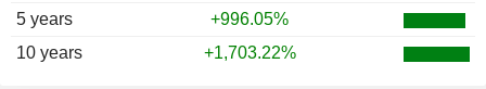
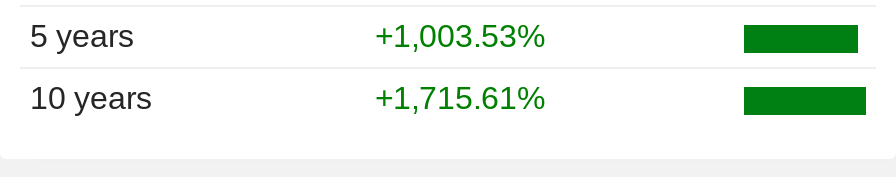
- +996.05%
+ +1,003.53%

- +1,703.22%
+ +1,715.61%
